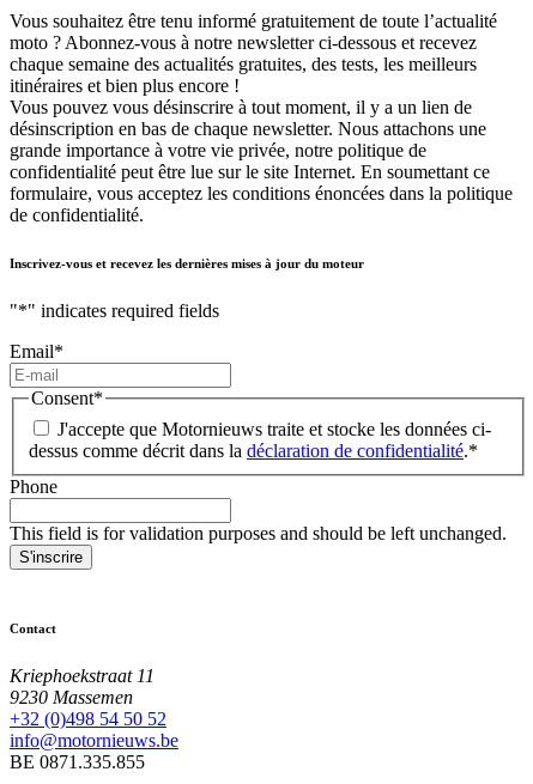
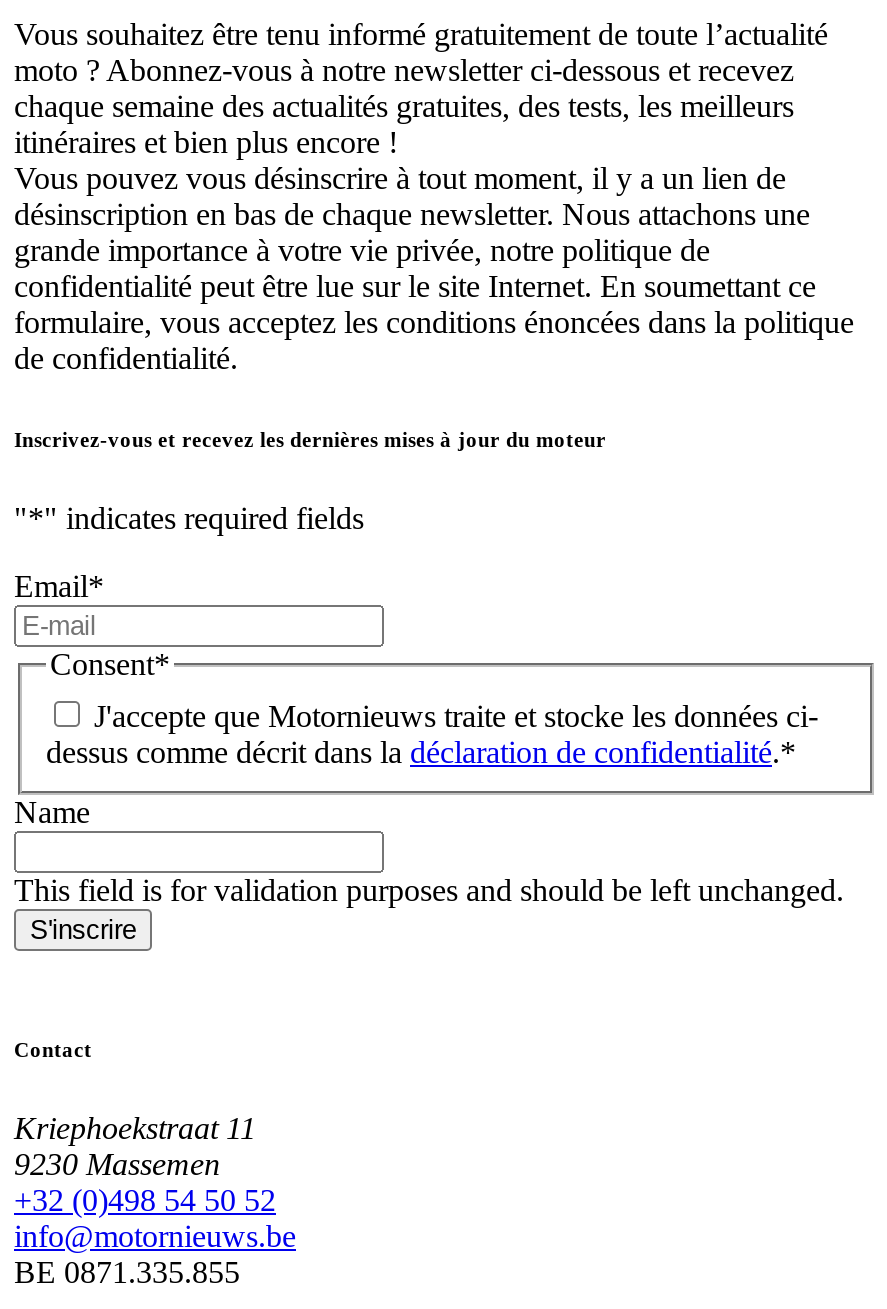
- Phone
+ Name
